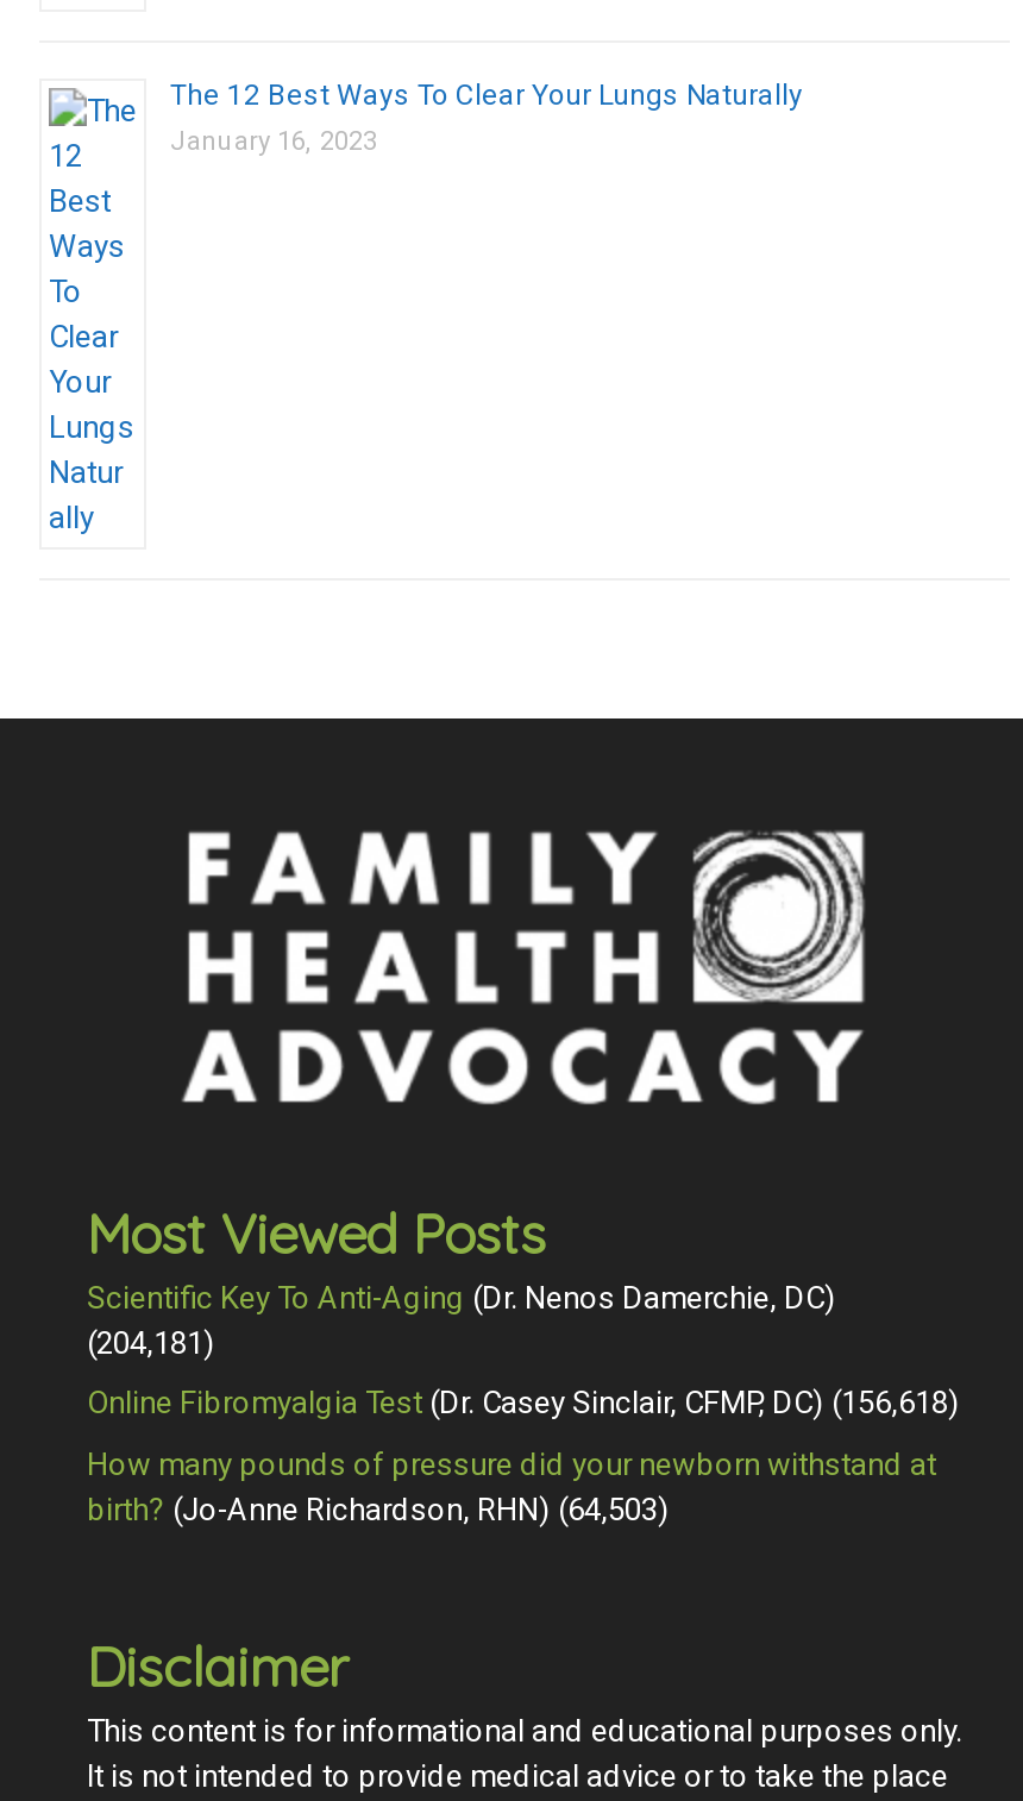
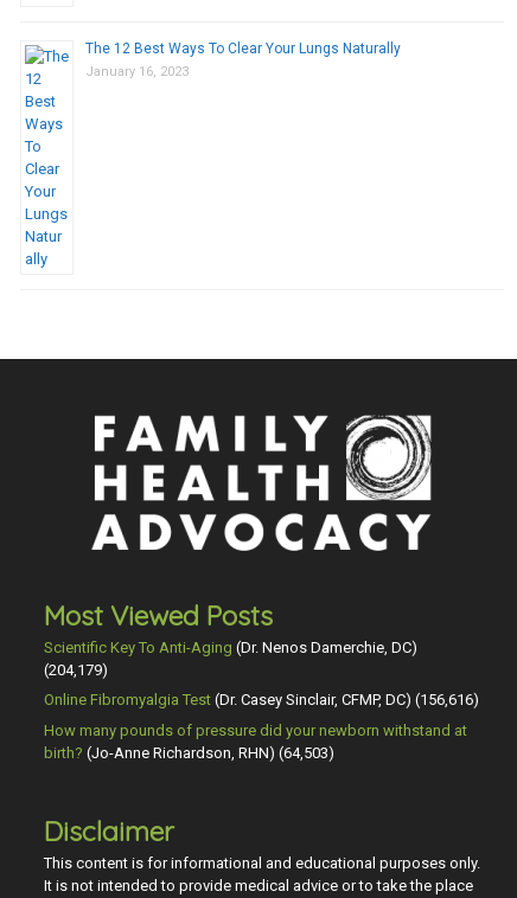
- (204,181)
+ (204,179)

- Online Fibromyalgia Test (Dr. Casey Sinclair, CFMP, DC) (156,618)
+ Online Fibromyalgia Test (Dr. Casey Sinclair, CFMP, DC) (156,616)
